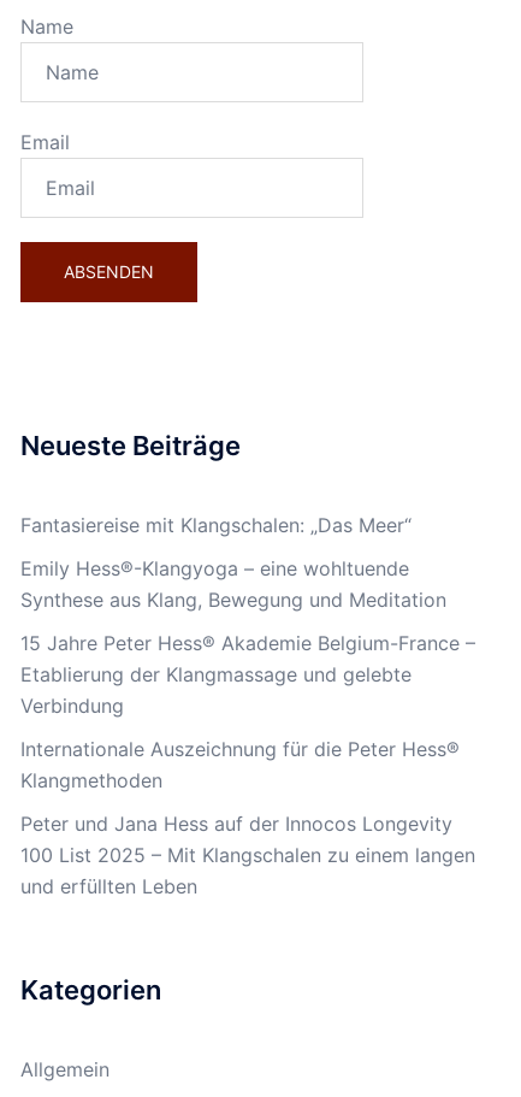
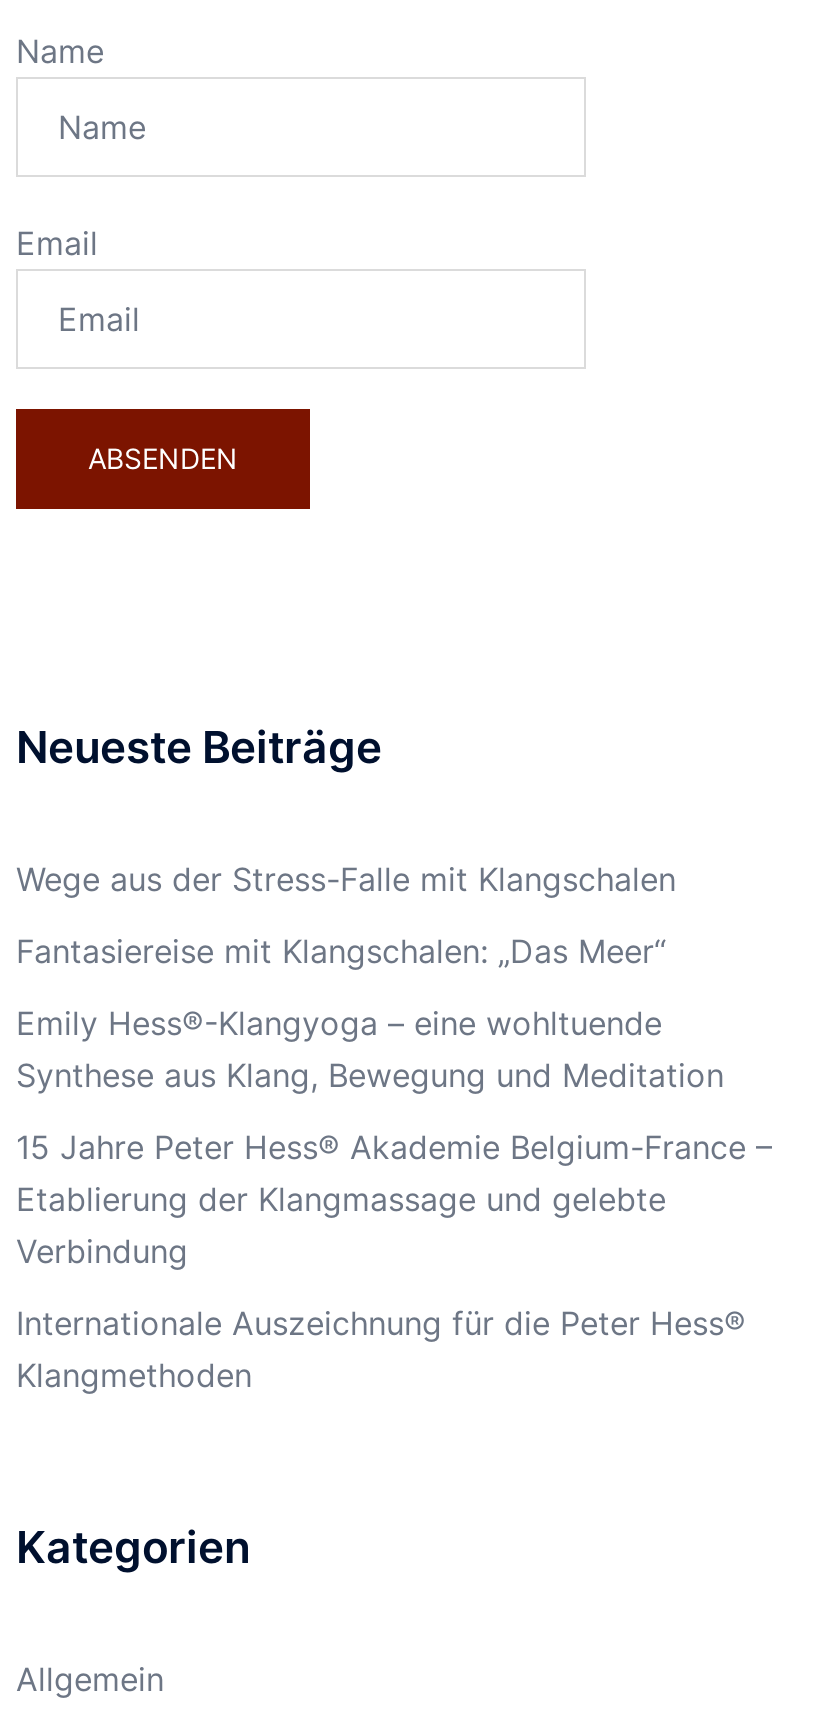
+ Wege aus der Stress-Falle mit Klangschalen

moved down: Fantasiereise mit Klangschalen: „Das Meer“ | Emily Hess®-Klangyoga – eine wohltuende | Synthese aus Klang, Bewegung und Meditation | 15 Jahre Peter Hess® Akademie Belgium-France – | Etablierung der Klangmassage und gelebte | Verbindung | Internationale Auszeichnung für die Peter Hess® | Klangmethoden

- Peter und Jana Hess auf der Innocos Longevity
- 100 List 2025 – Mit Klangschalen zu einem langen
- und erfüllten Leben
